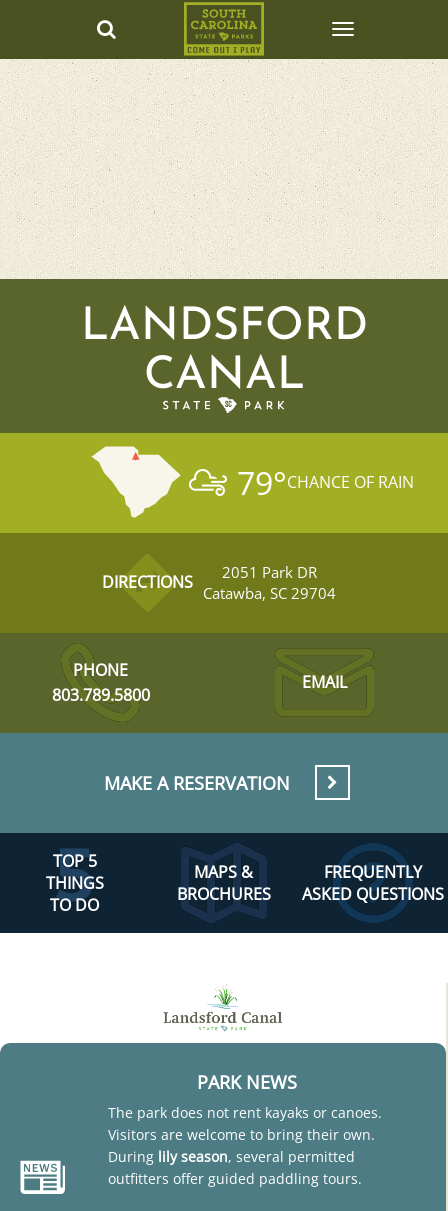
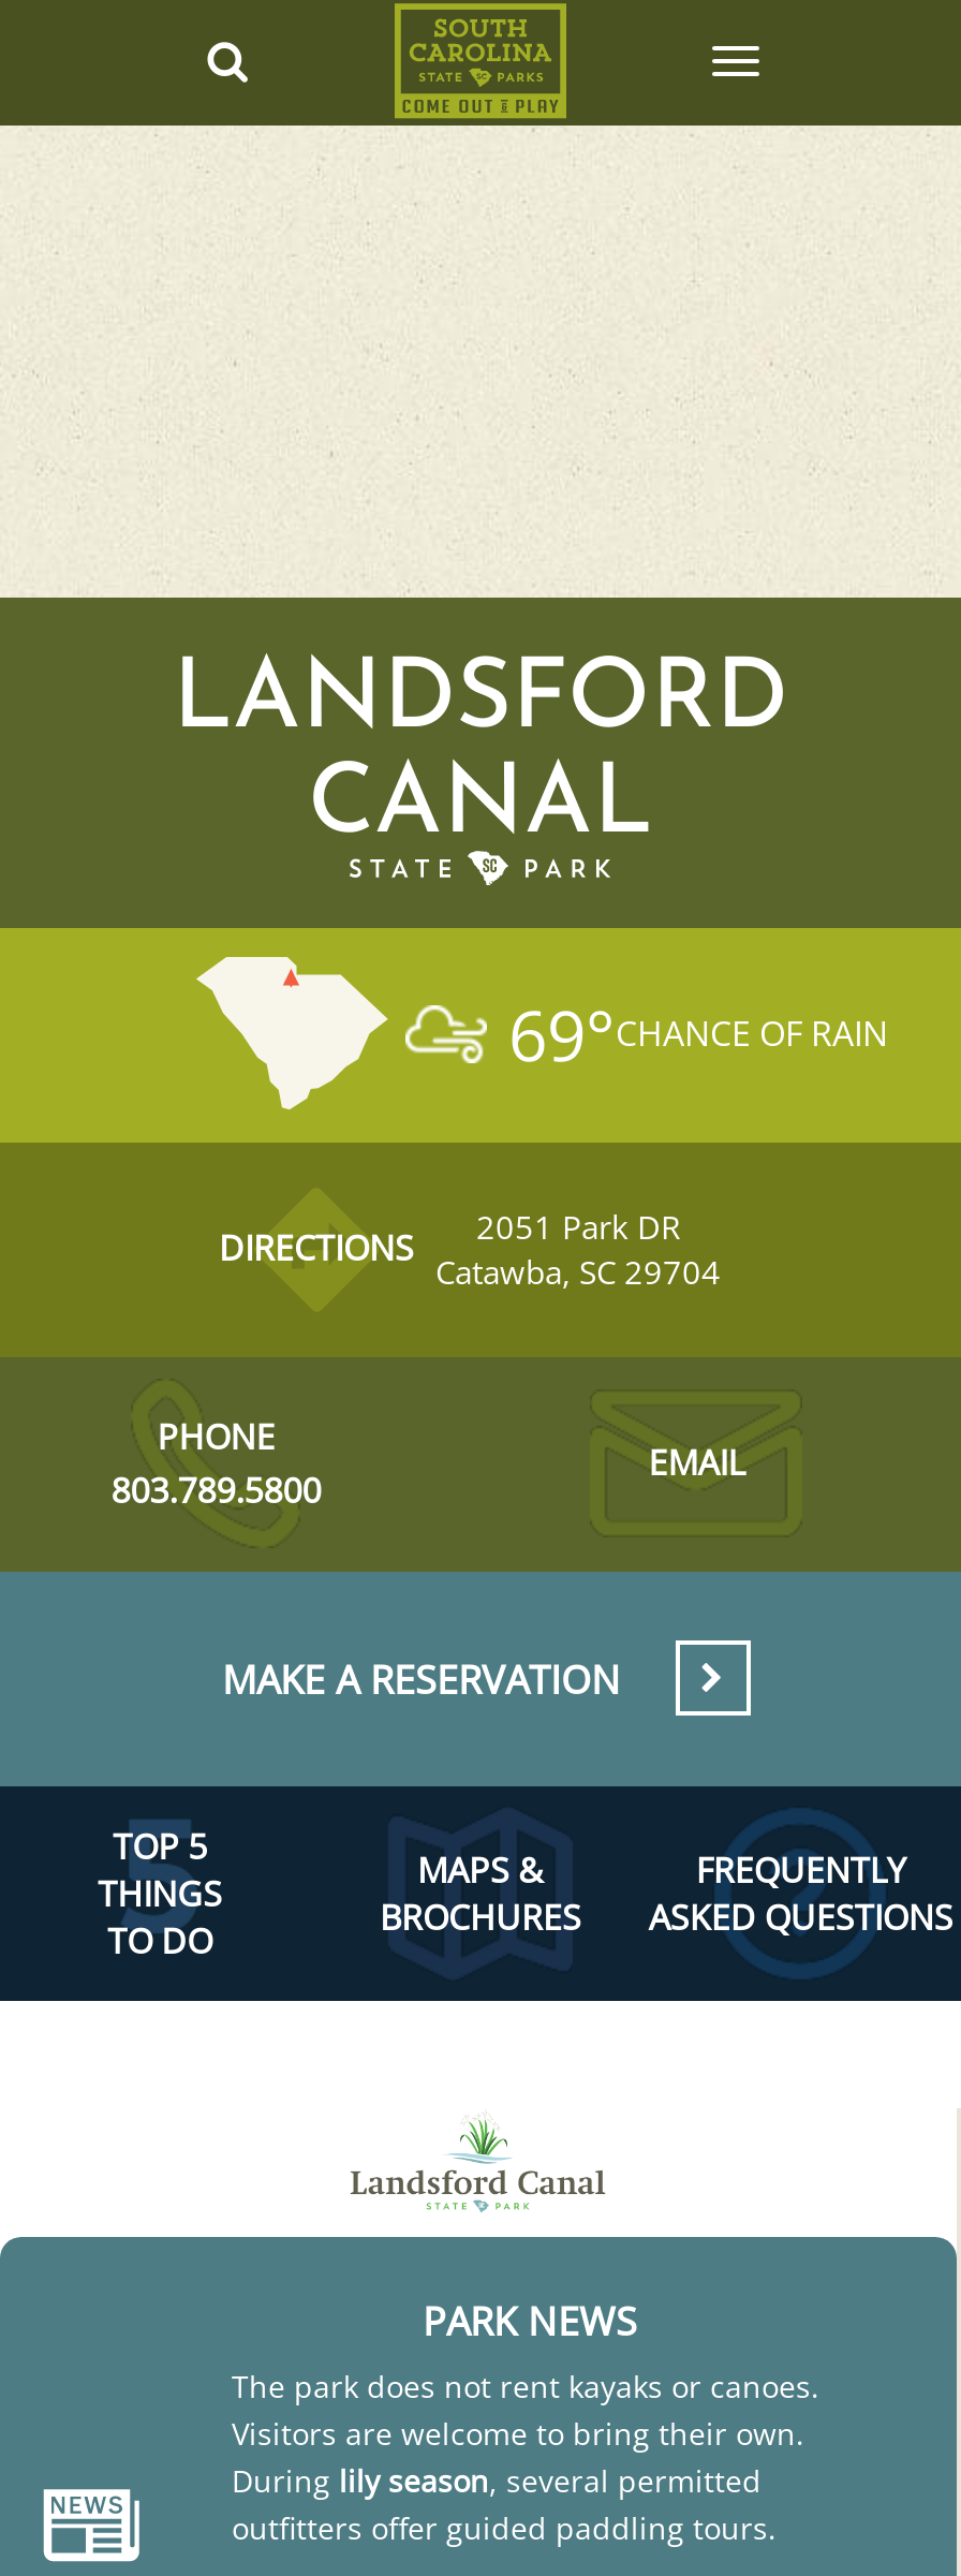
- 79°CHANCE OF RAIN
+ 69°CHANCE OF RAIN
